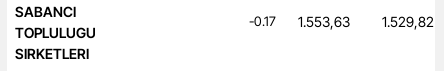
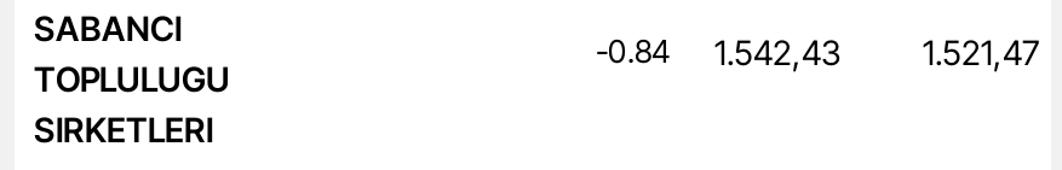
- -0.17
+ -0.84

- 1.553,63
+ 1.542,43

- 1.529,82
+ 1.521,47
